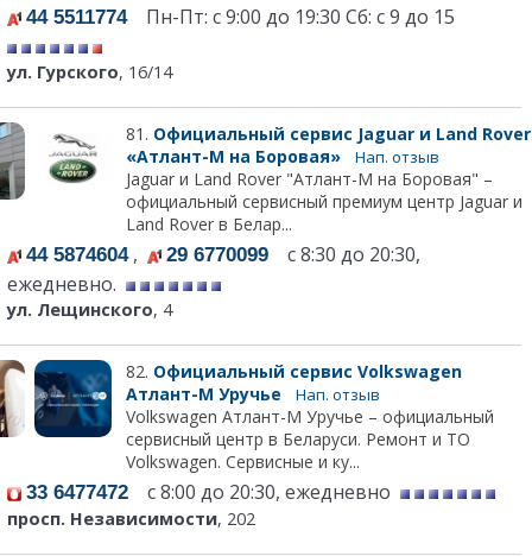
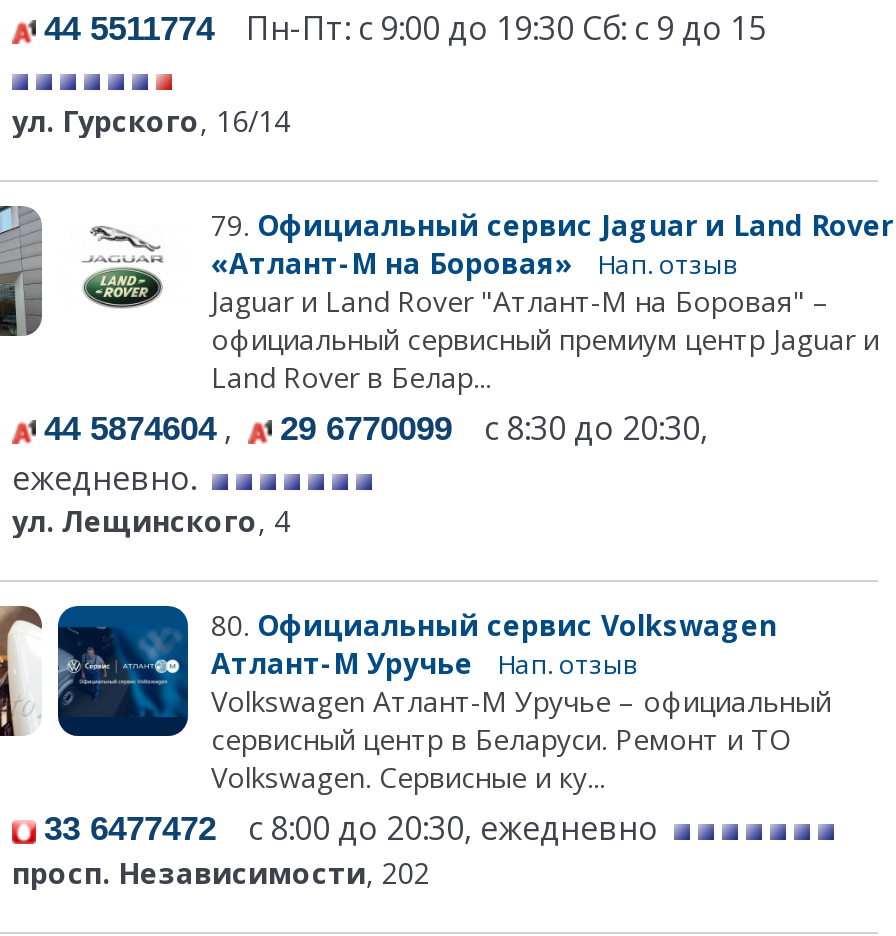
- 81. Официальный сервис Jaguar и Land Rover
+ 79. Официальный сервис Jaguar и Land Rover

- 82. Официальный сервис Volkswagen
+ 80. Официальный сервис Volkswagen
